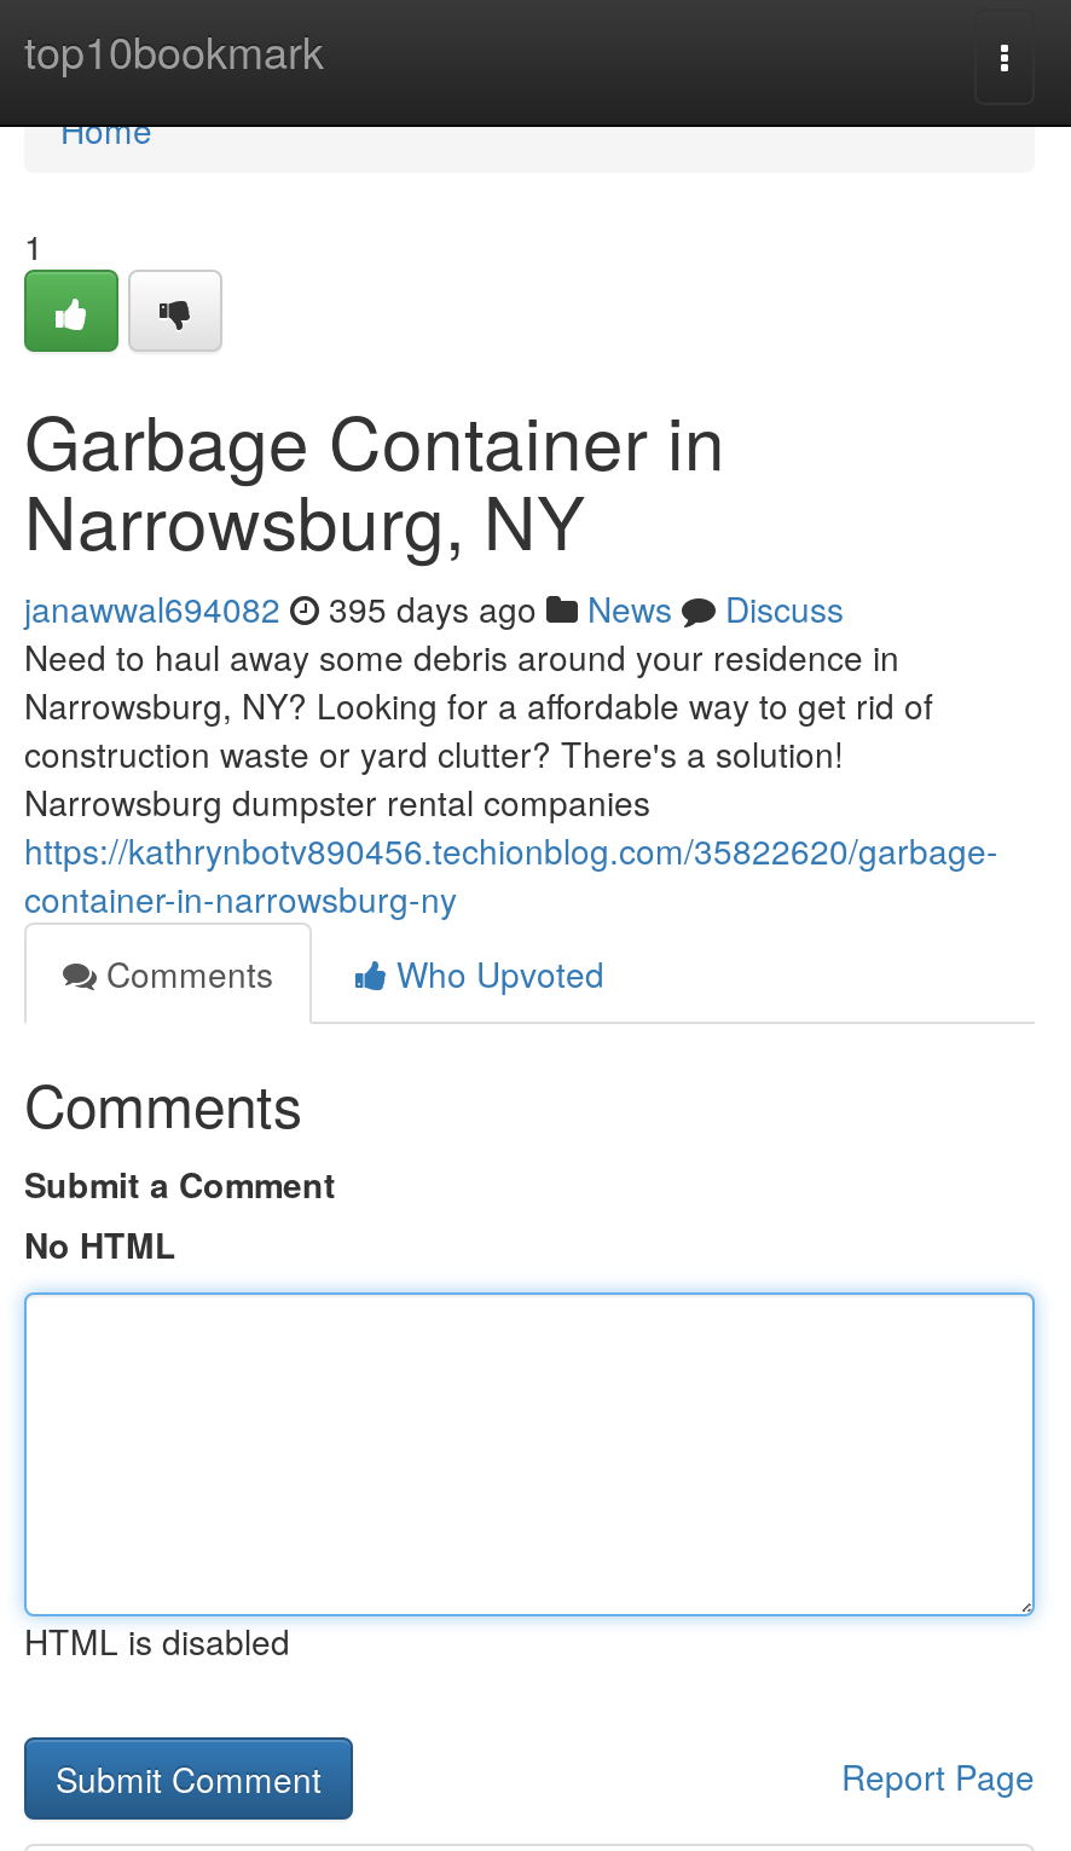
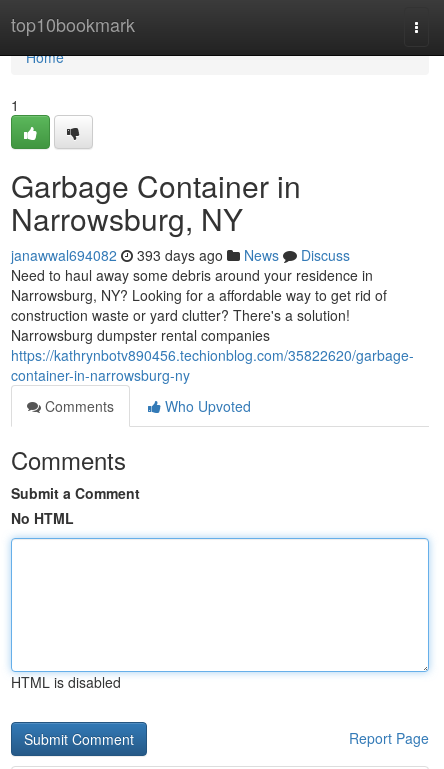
- janawwal694082 395 days ago News Discuss
+ janawwal694082 393 days ago News Discuss
